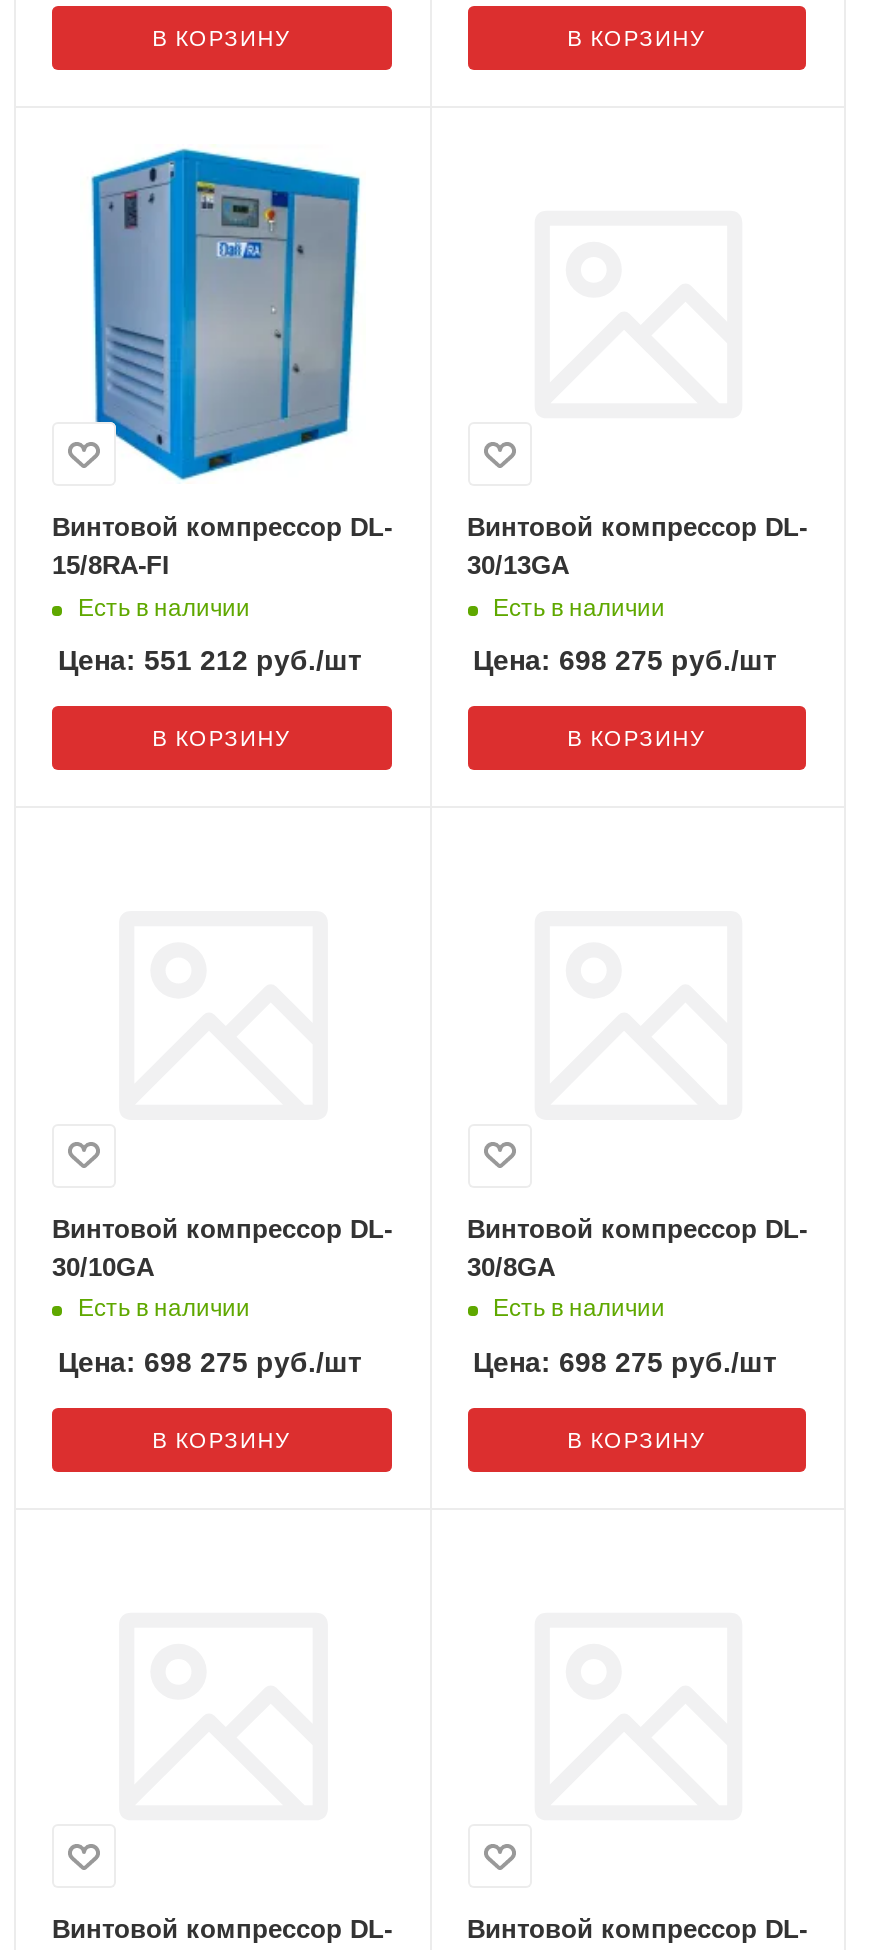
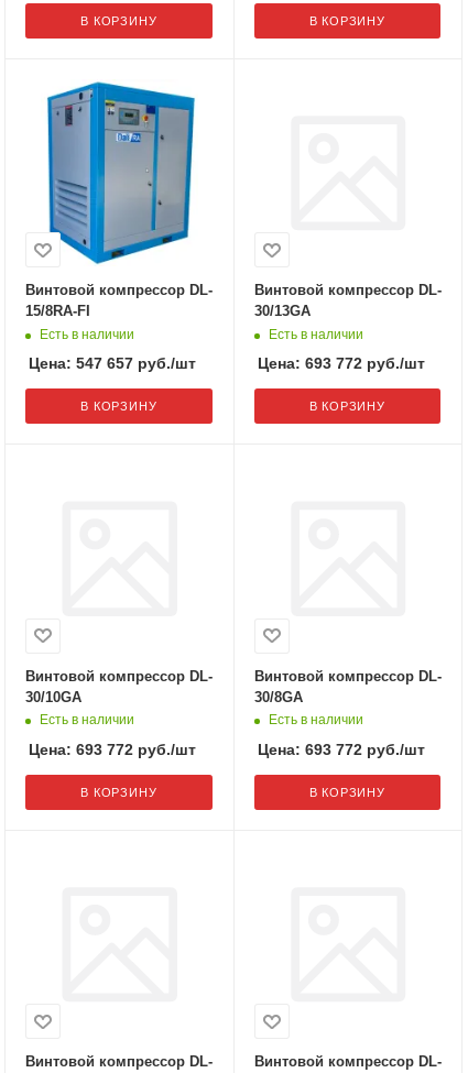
- Цена: 551 212 руб./шт
+ Цена: 547 657 руб./шт

- Цена: 698 275 руб./шт
+ Цена: 693 772 руб./шт

- Цена: 698 275 руб./шт
+ Цена: 693 772 руб./шт

- Цена: 698 275 руб./шт
+ Цена: 693 772 руб./шт
